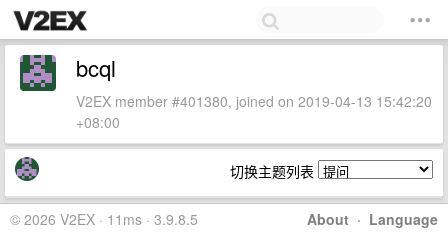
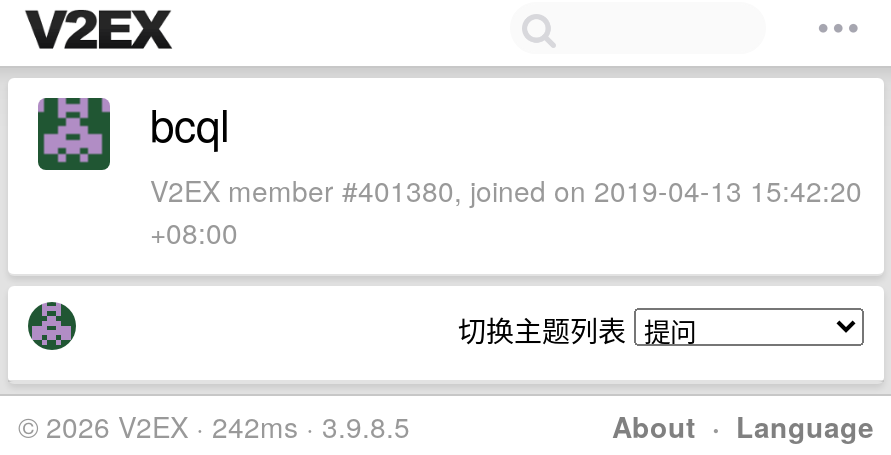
- © 2026 V2EX · 11ms · 3.9.8.5
+ © 2026 V2EX · 242ms · 3.9.8.5
